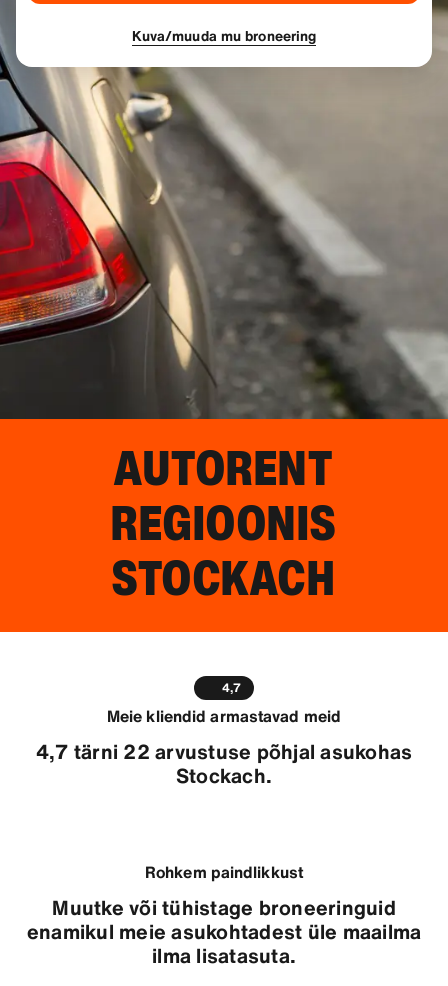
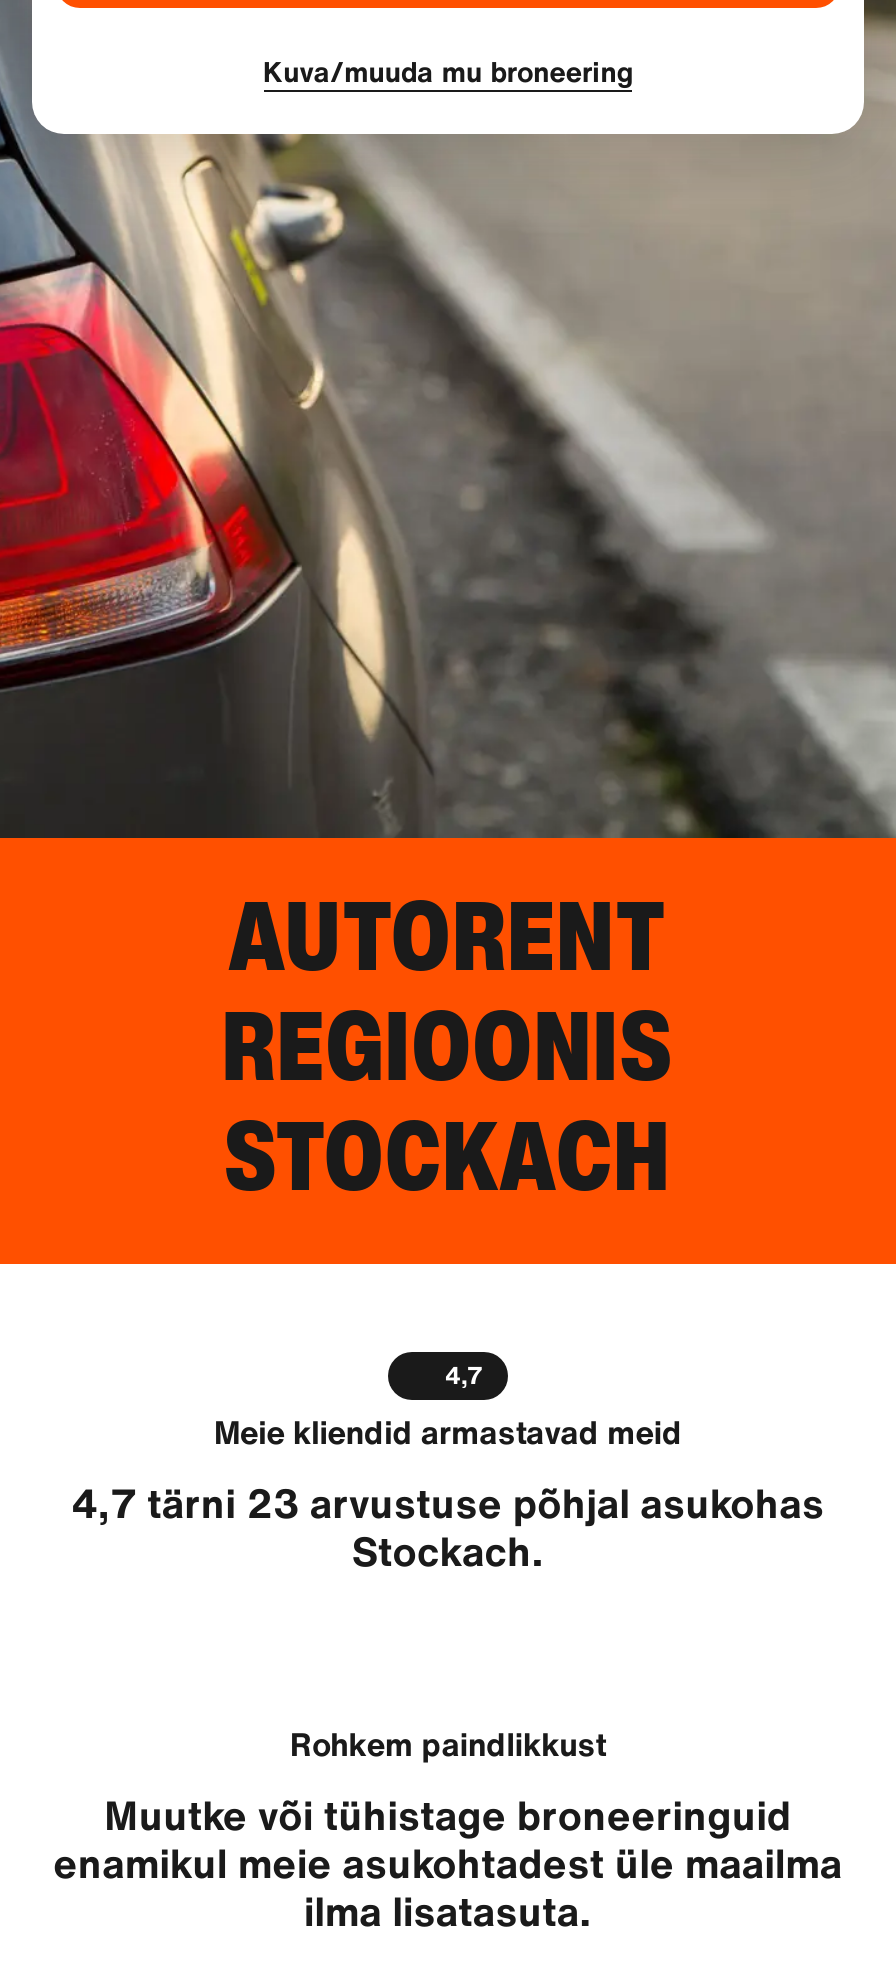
- 4,7 tärni 22 arvustuse põhjal asukohas
+ 4,7 tärni 23 arvustuse põhjal asukohas
